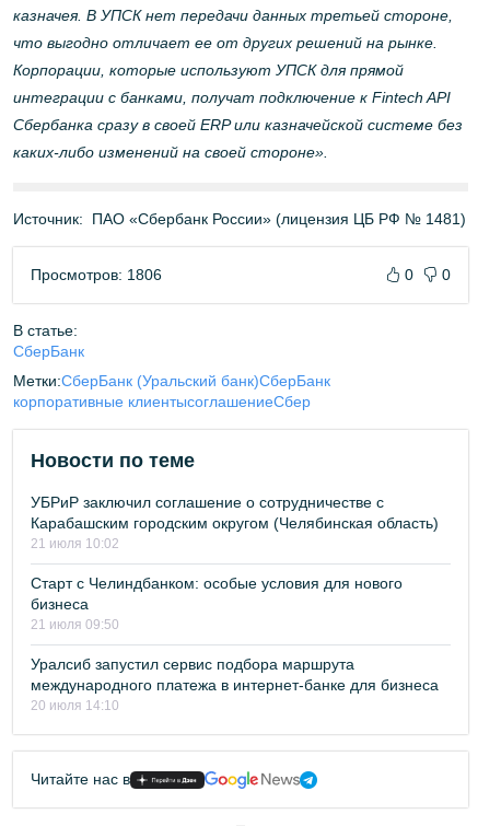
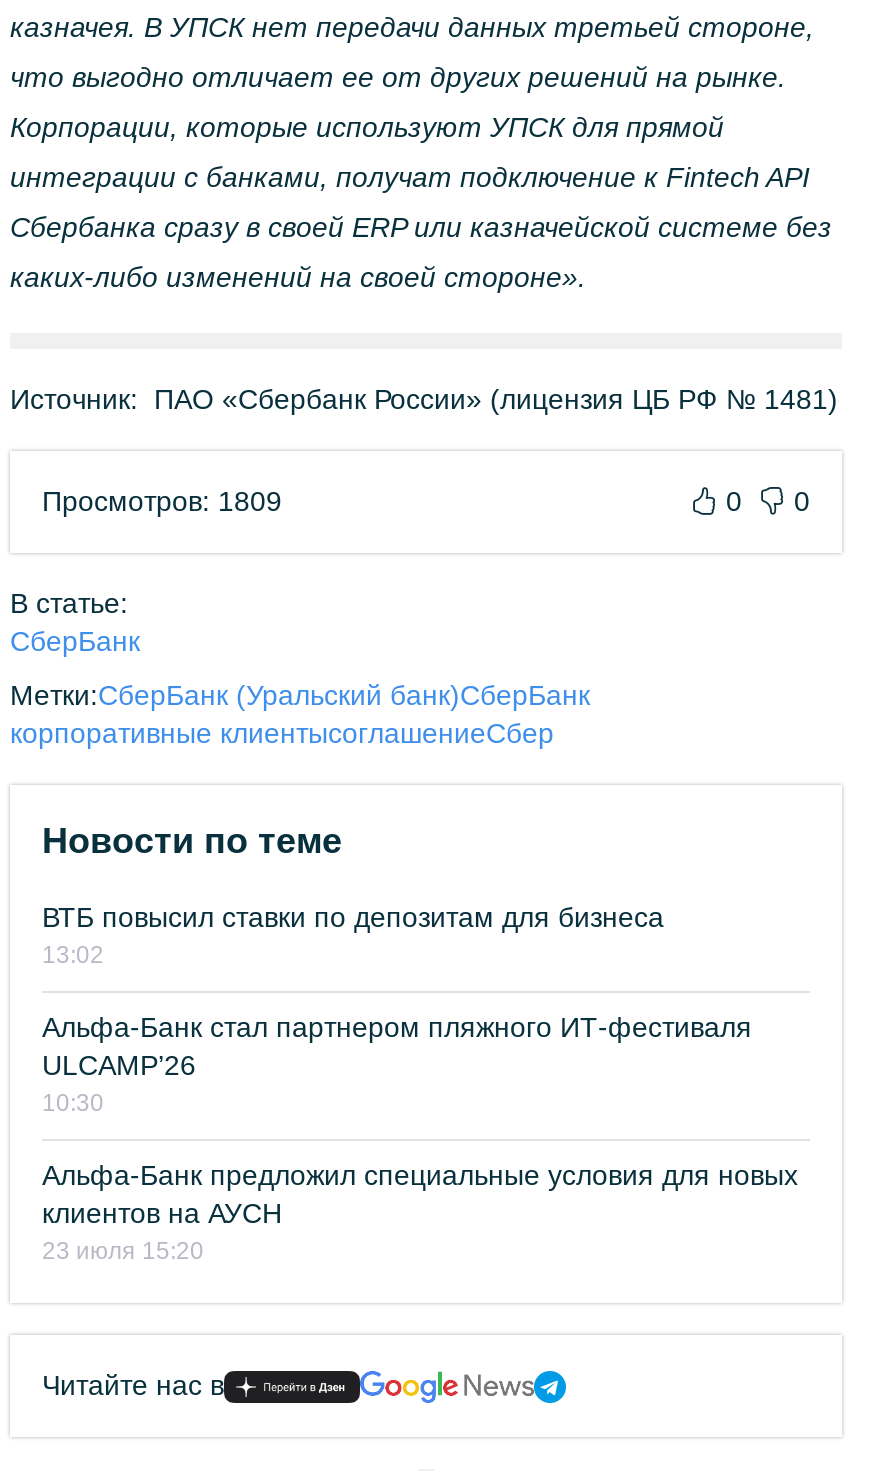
- Просмотров: 1806
+ Просмотров: 1809

- УБРиР заключил соглашение о сотрудничестве с
- Карабашским городским округом (Челябинская область)
- 21 июля 10:02
+ ВТБ повысил ставки по депозитам для бизнеса
+ 13:02

- Старт с Челиндбанком: особые условия для нового
- бизнеса
- 21 июля 09:50
+ Альфа-Банк стал партнером пляжного ИТ-фестиваля
+ ULCAMP’26
+ 10:30

- Уралсиб запустил сервис подбора маршрута
- международного платежа в интернет-банке для бизнеса
- 20 июля 14:10
+ Альфа-Банк предложил специальные условия для новых
+ клиентов на АУСН
+ 23 июля 15:20
